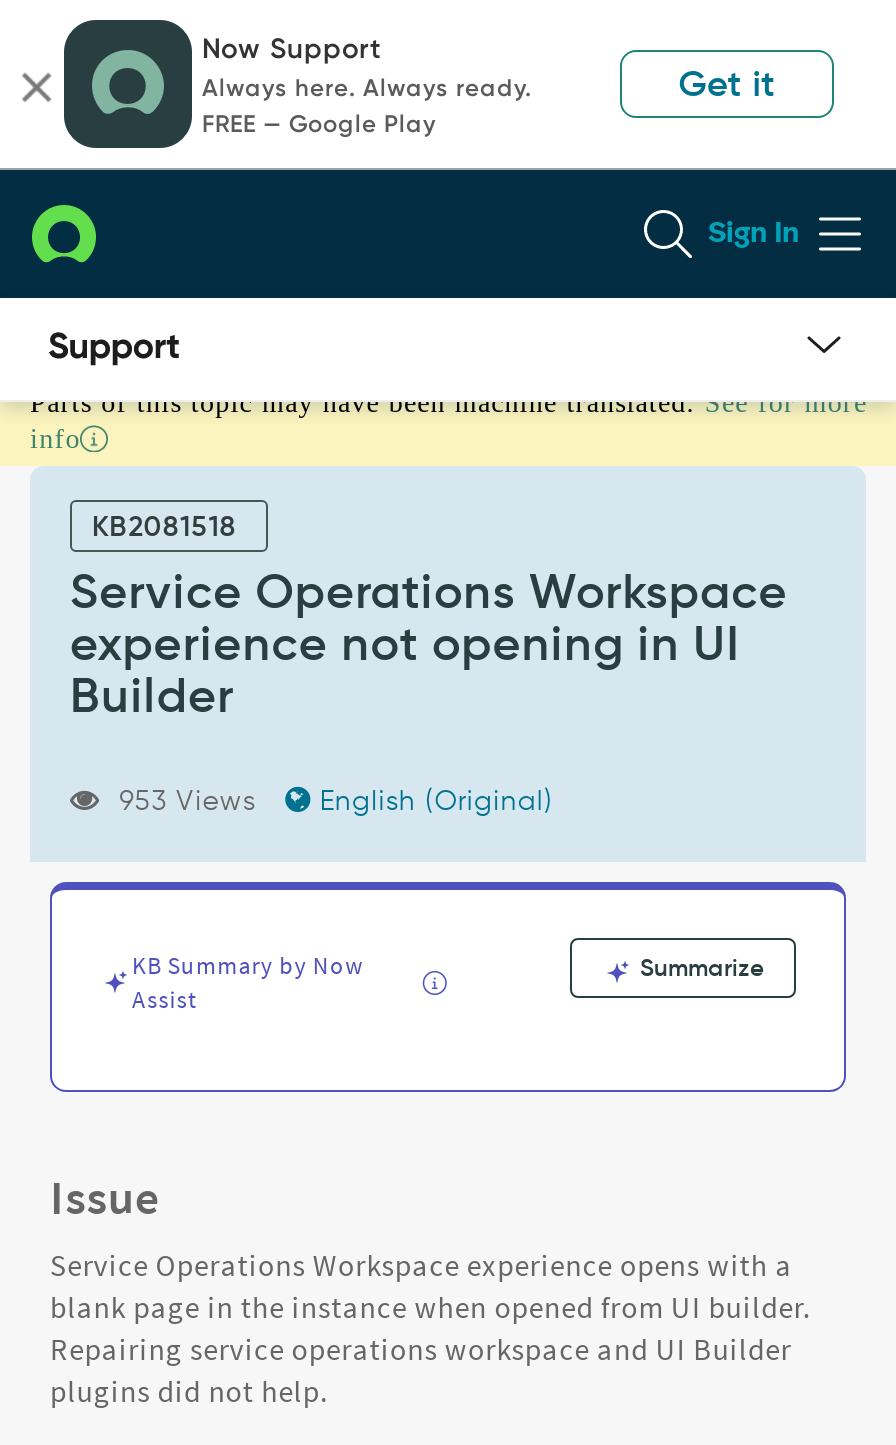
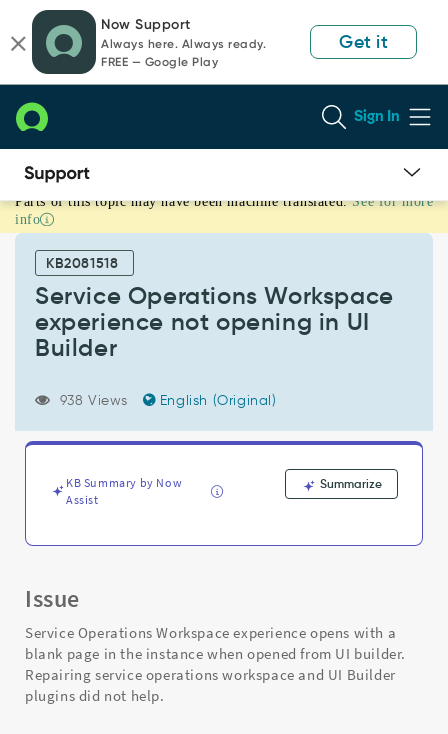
- 953 Views English (Original)
+ 938 Views English (Original)
